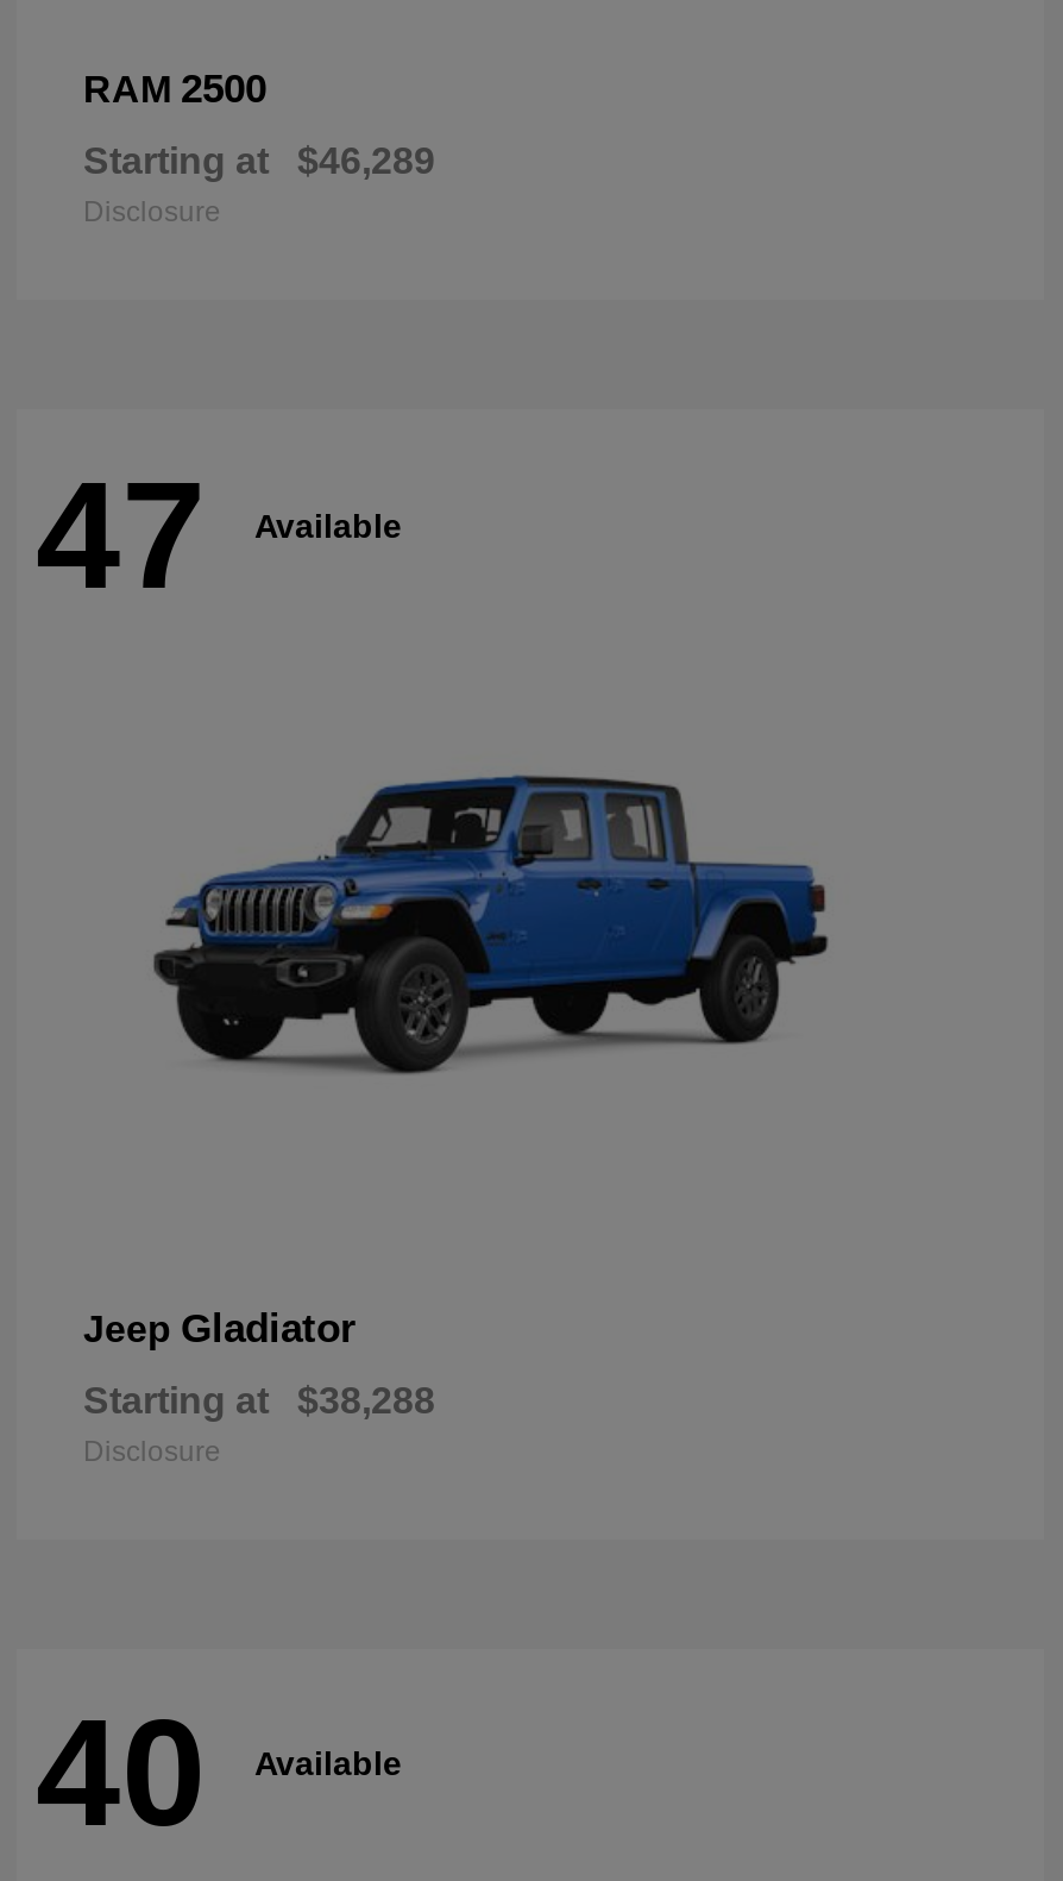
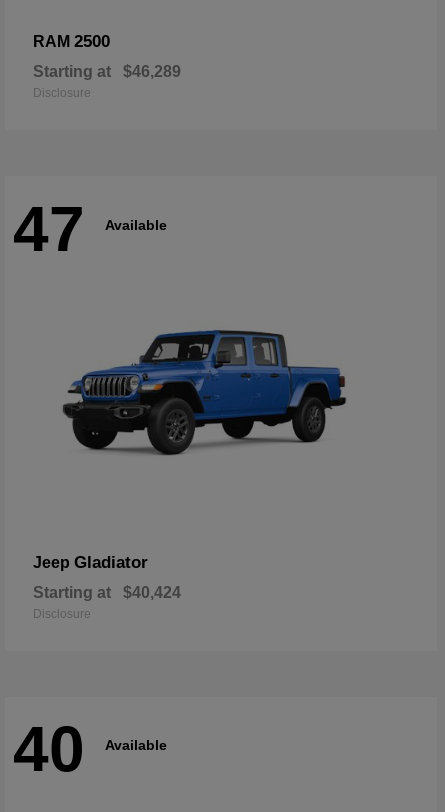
- Starting at $38,288
+ Starting at $40,424
